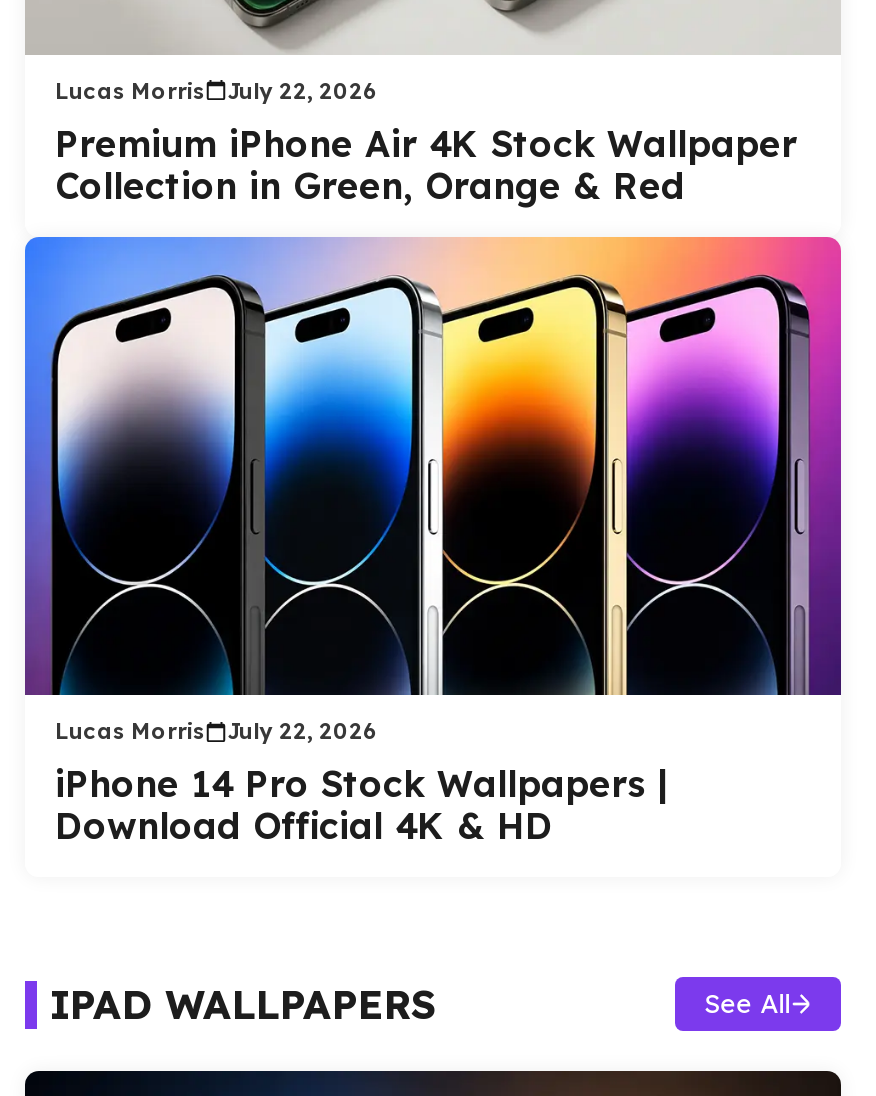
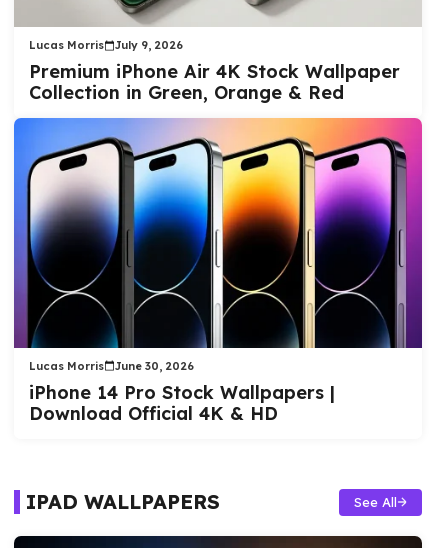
- Lucas Morris July 22, 2026
+ Lucas Morris July 9, 2026

- Lucas Morris July 22, 2026
+ Lucas Morris June 30, 2026
